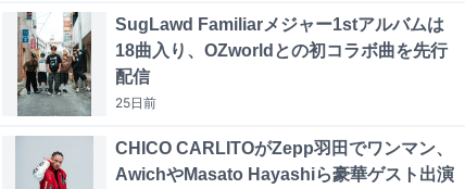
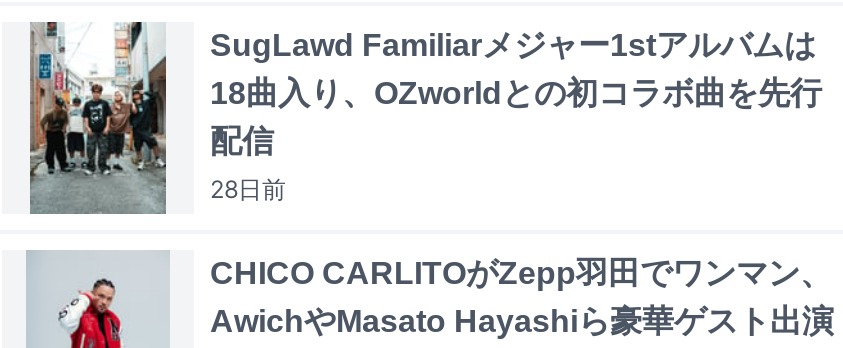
- 25日前
+ 28日前
